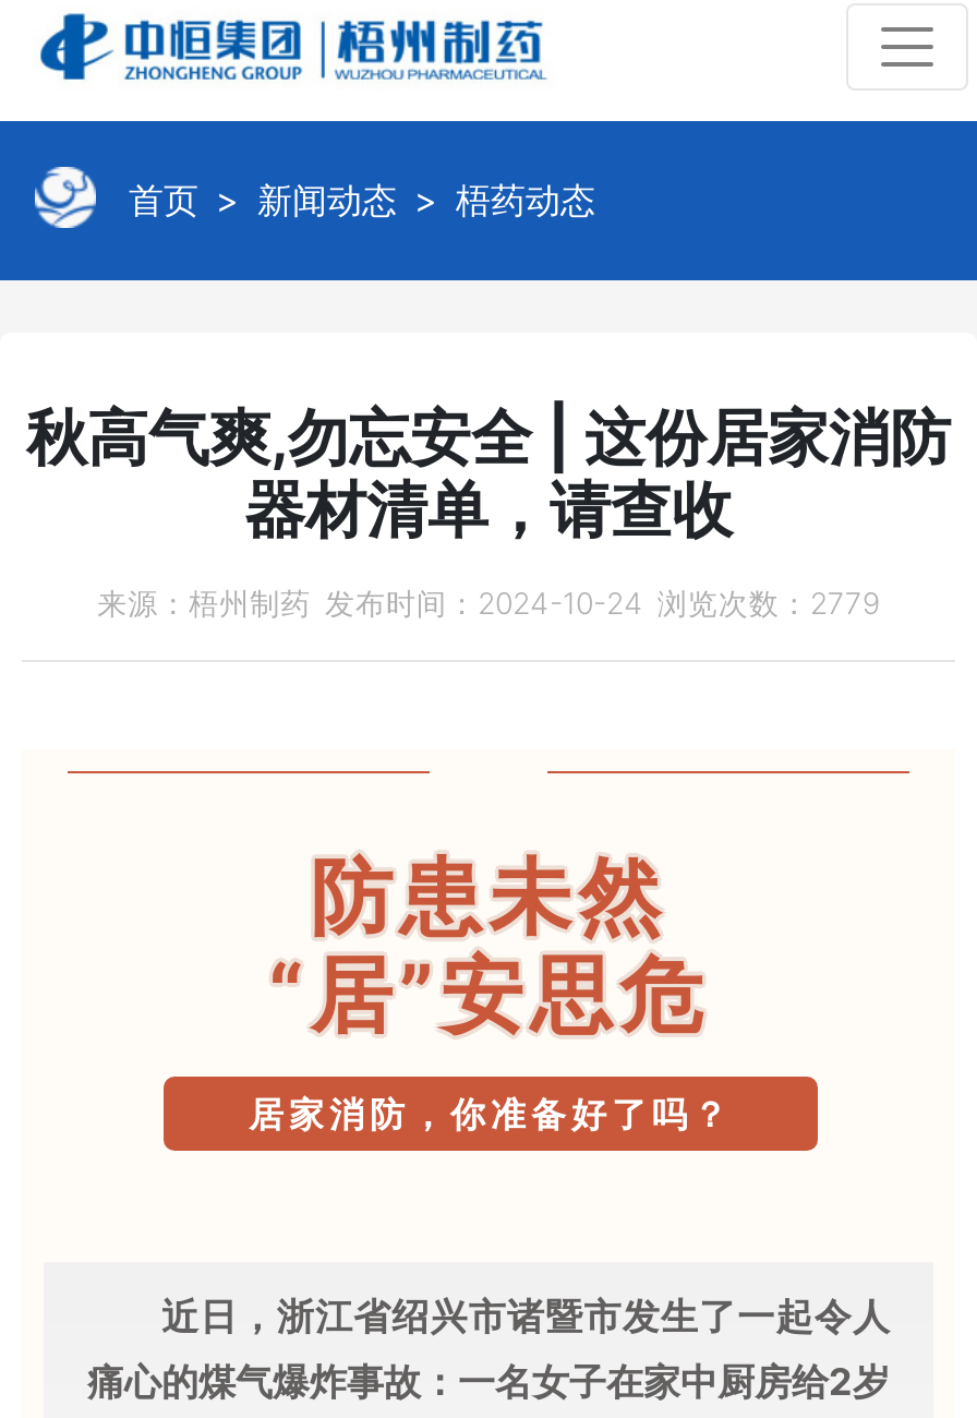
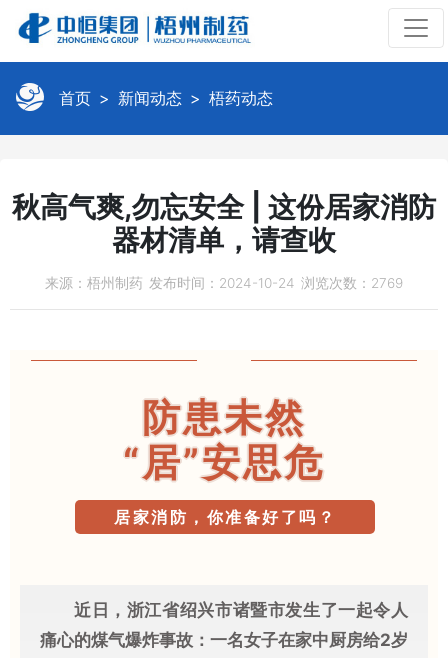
- 来源：梧州制药 发布时间：2024-10-24 浏览次数：2779
+ 来源：梧州制药 发布时间：2024-10-24 浏览次数：2769
